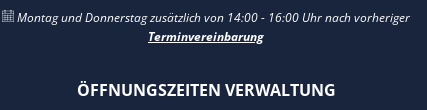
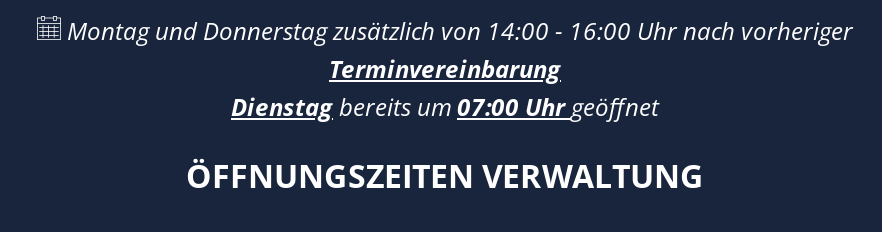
+ Dienstag bereits um 07:00 Uhr geöffnet
